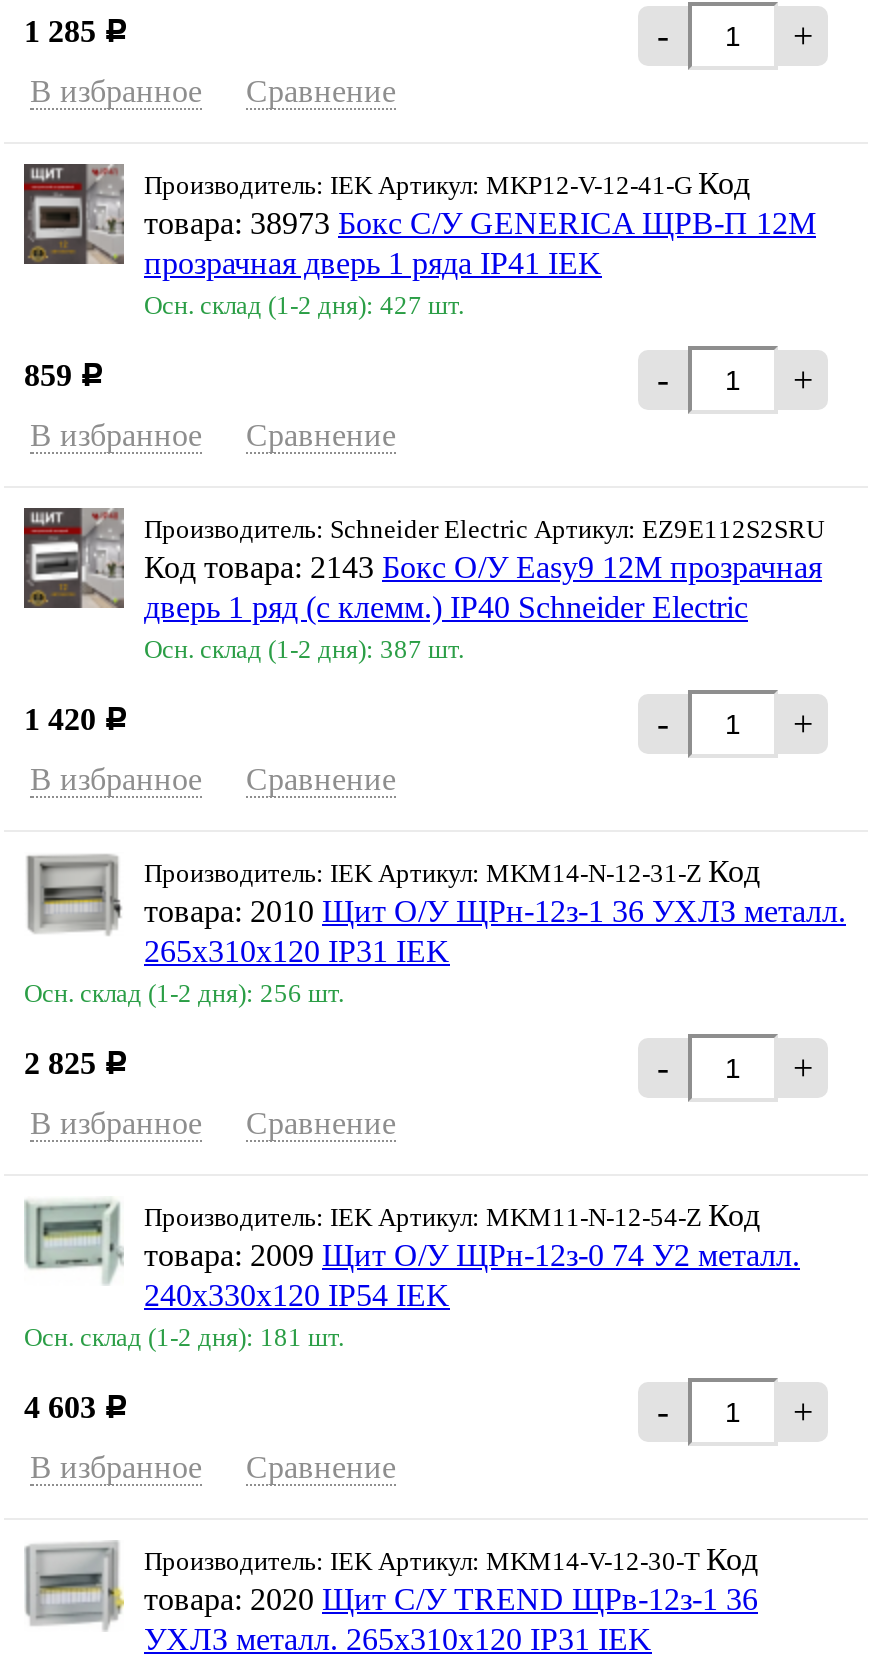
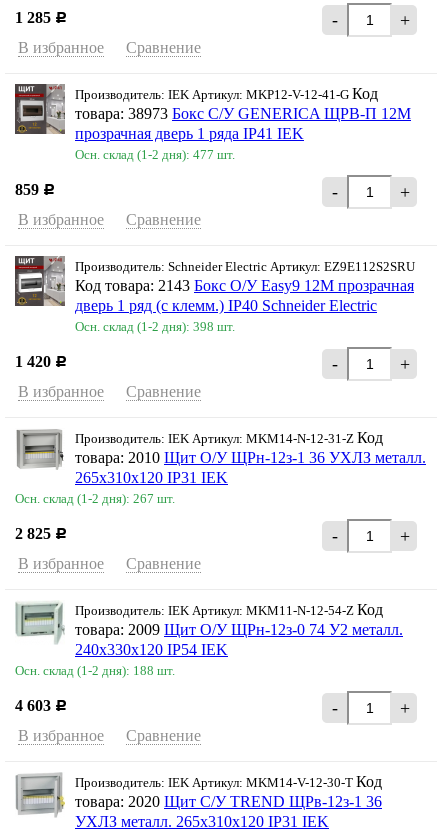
- Осн. склад (1-2 дня): 427 шт.
+ Осн. склад (1-2 дня): 477 шт.

- Осн. склад (1-2 дня): 387 шт.
+ Осн. склад (1-2 дня): 398 шт.

- Осн. склад (1-2 дня): 256 шт.
+ Осн. склад (1-2 дня): 267 шт.

- Осн. склад (1-2 дня): 181 шт.
+ Осн. склад (1-2 дня): 188 шт.
